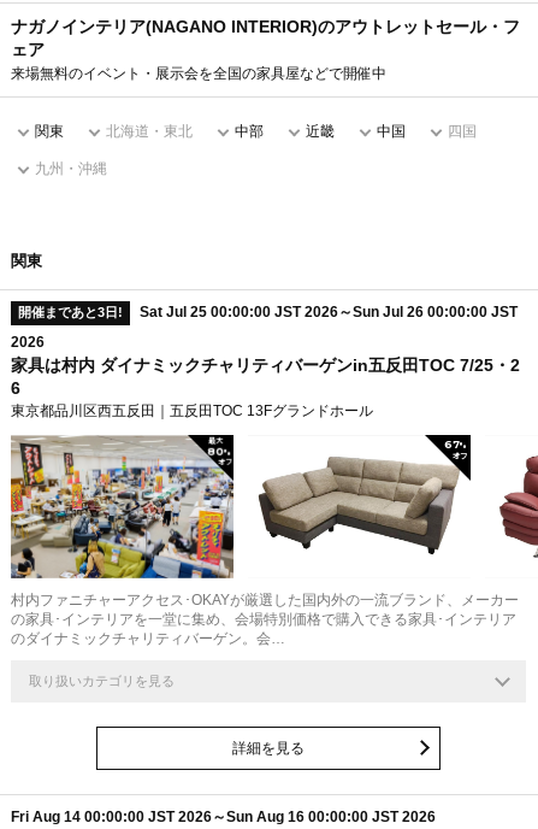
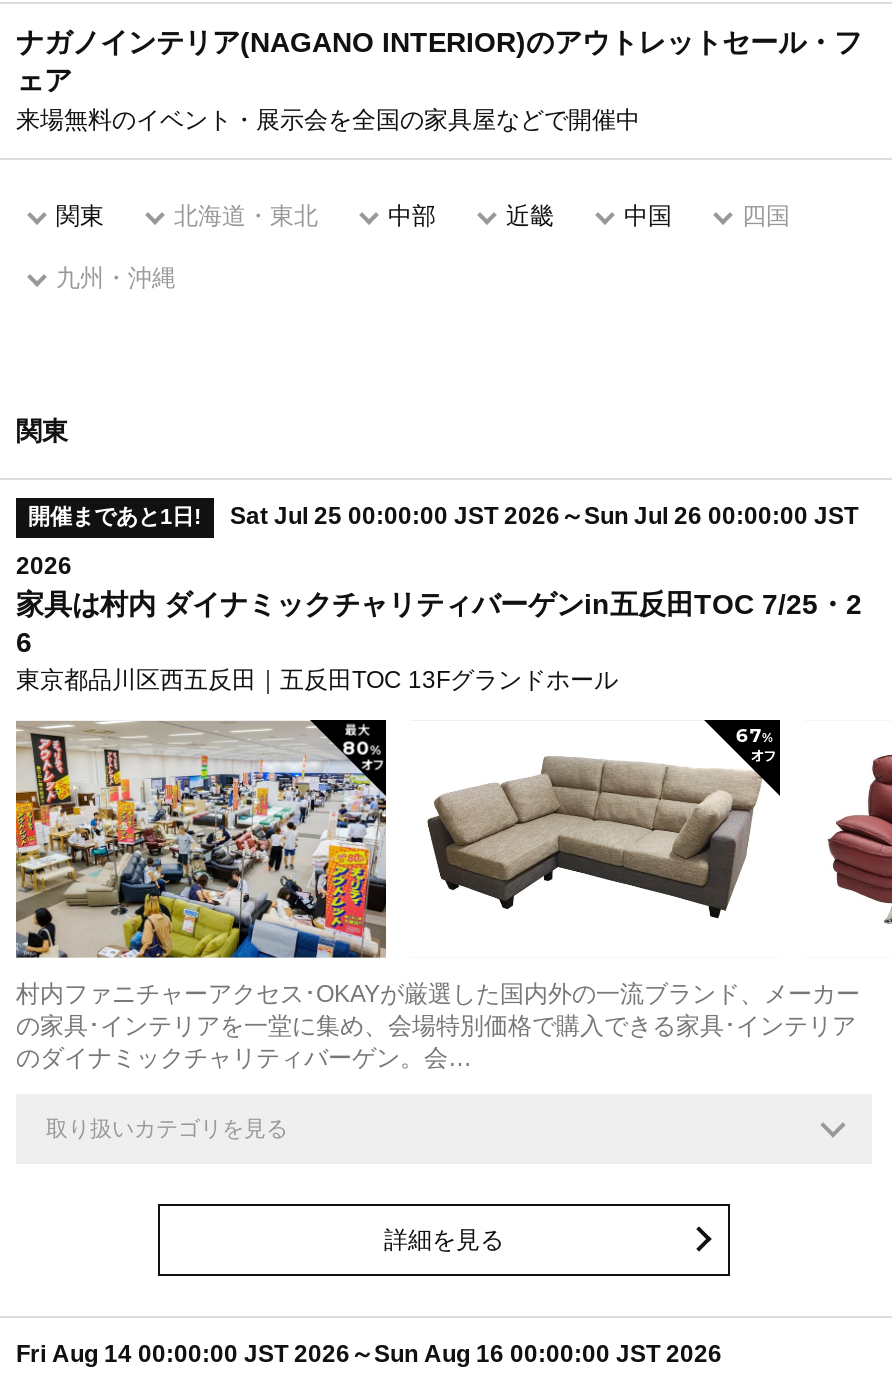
- 開催まであと3日!
+ 開催まであと1日!
